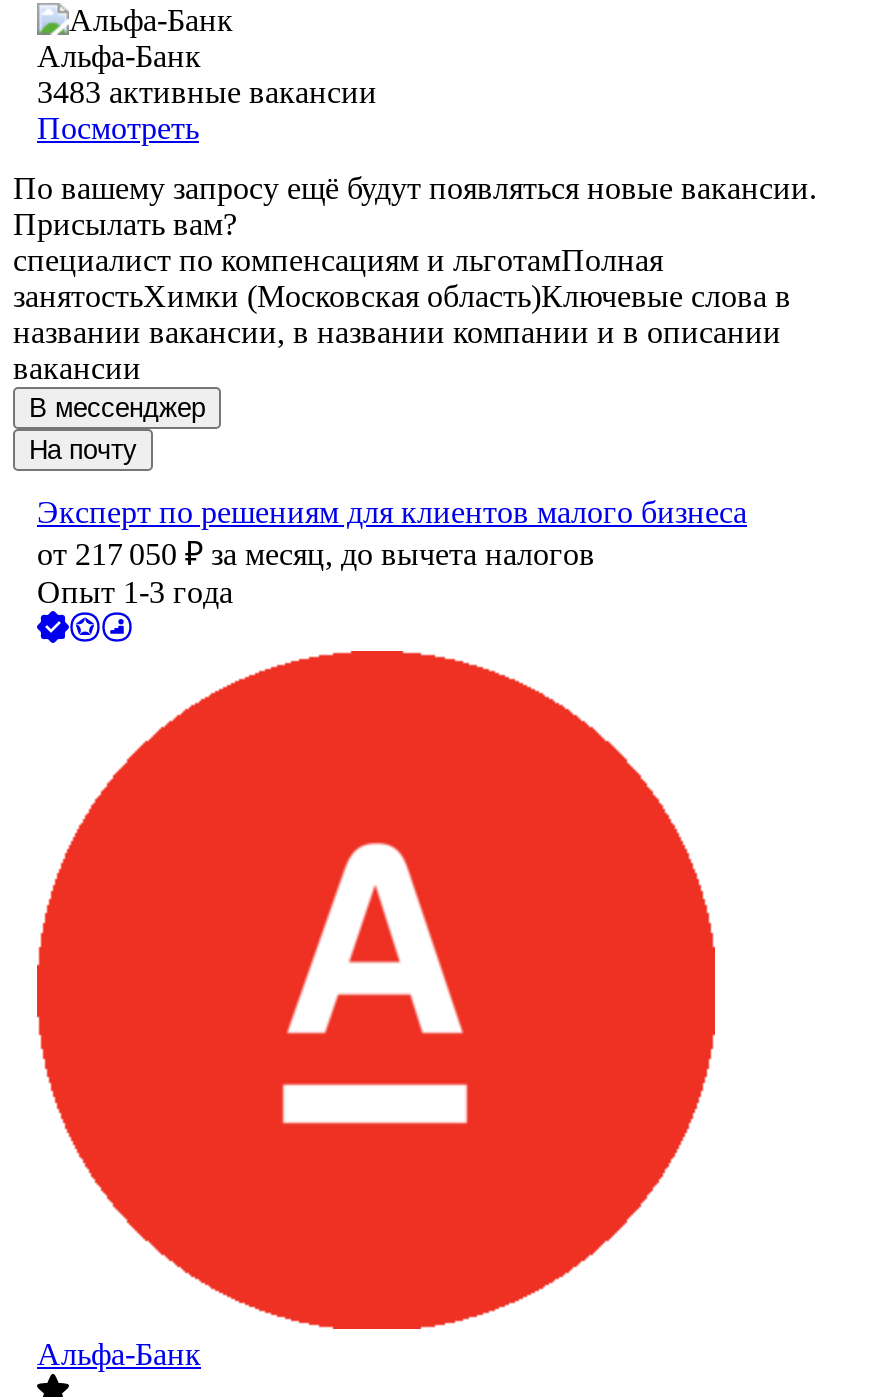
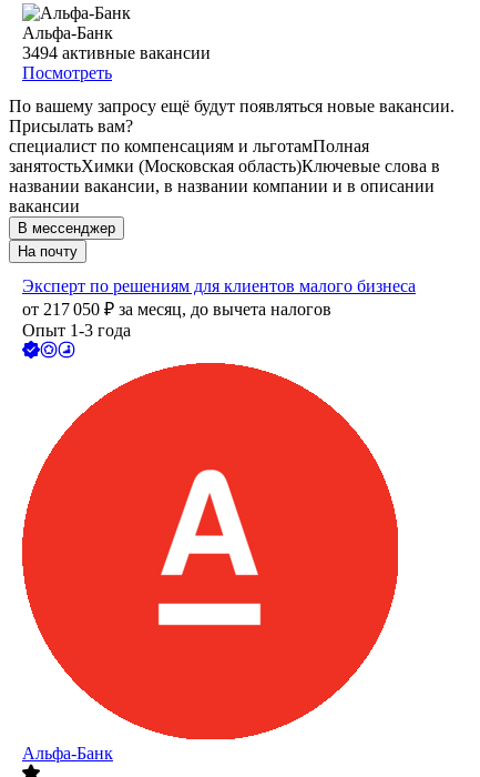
- 3483 активные вакансии
+ 3494 активные вакансии
